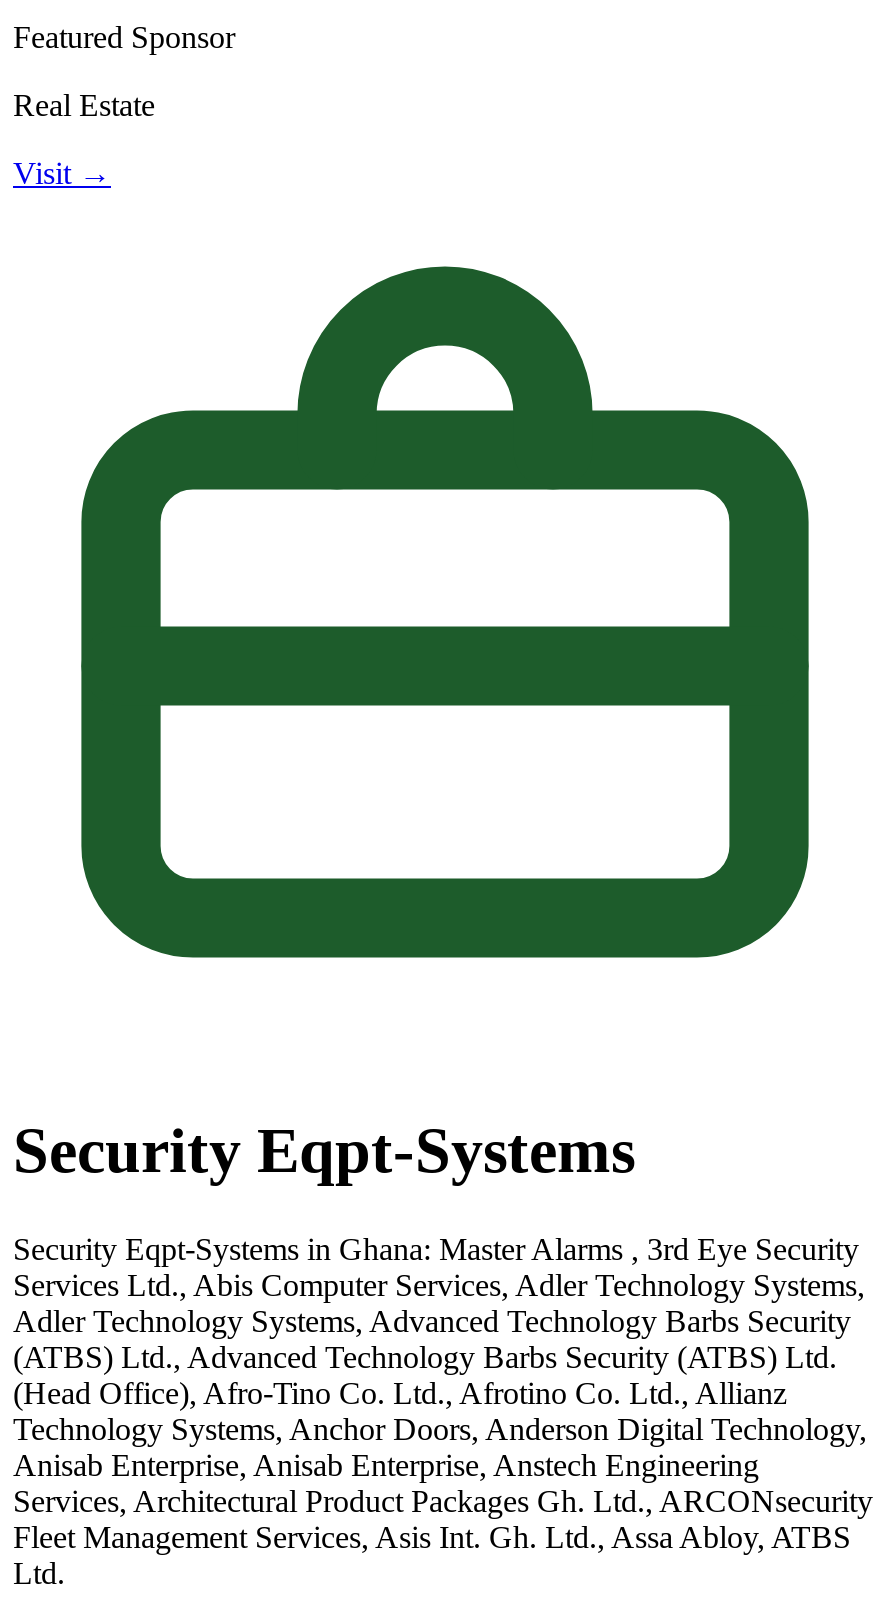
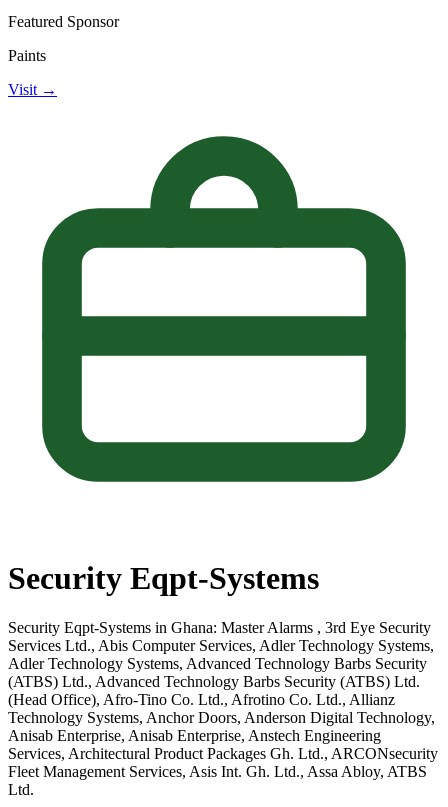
- Real Estate
+ Paints
